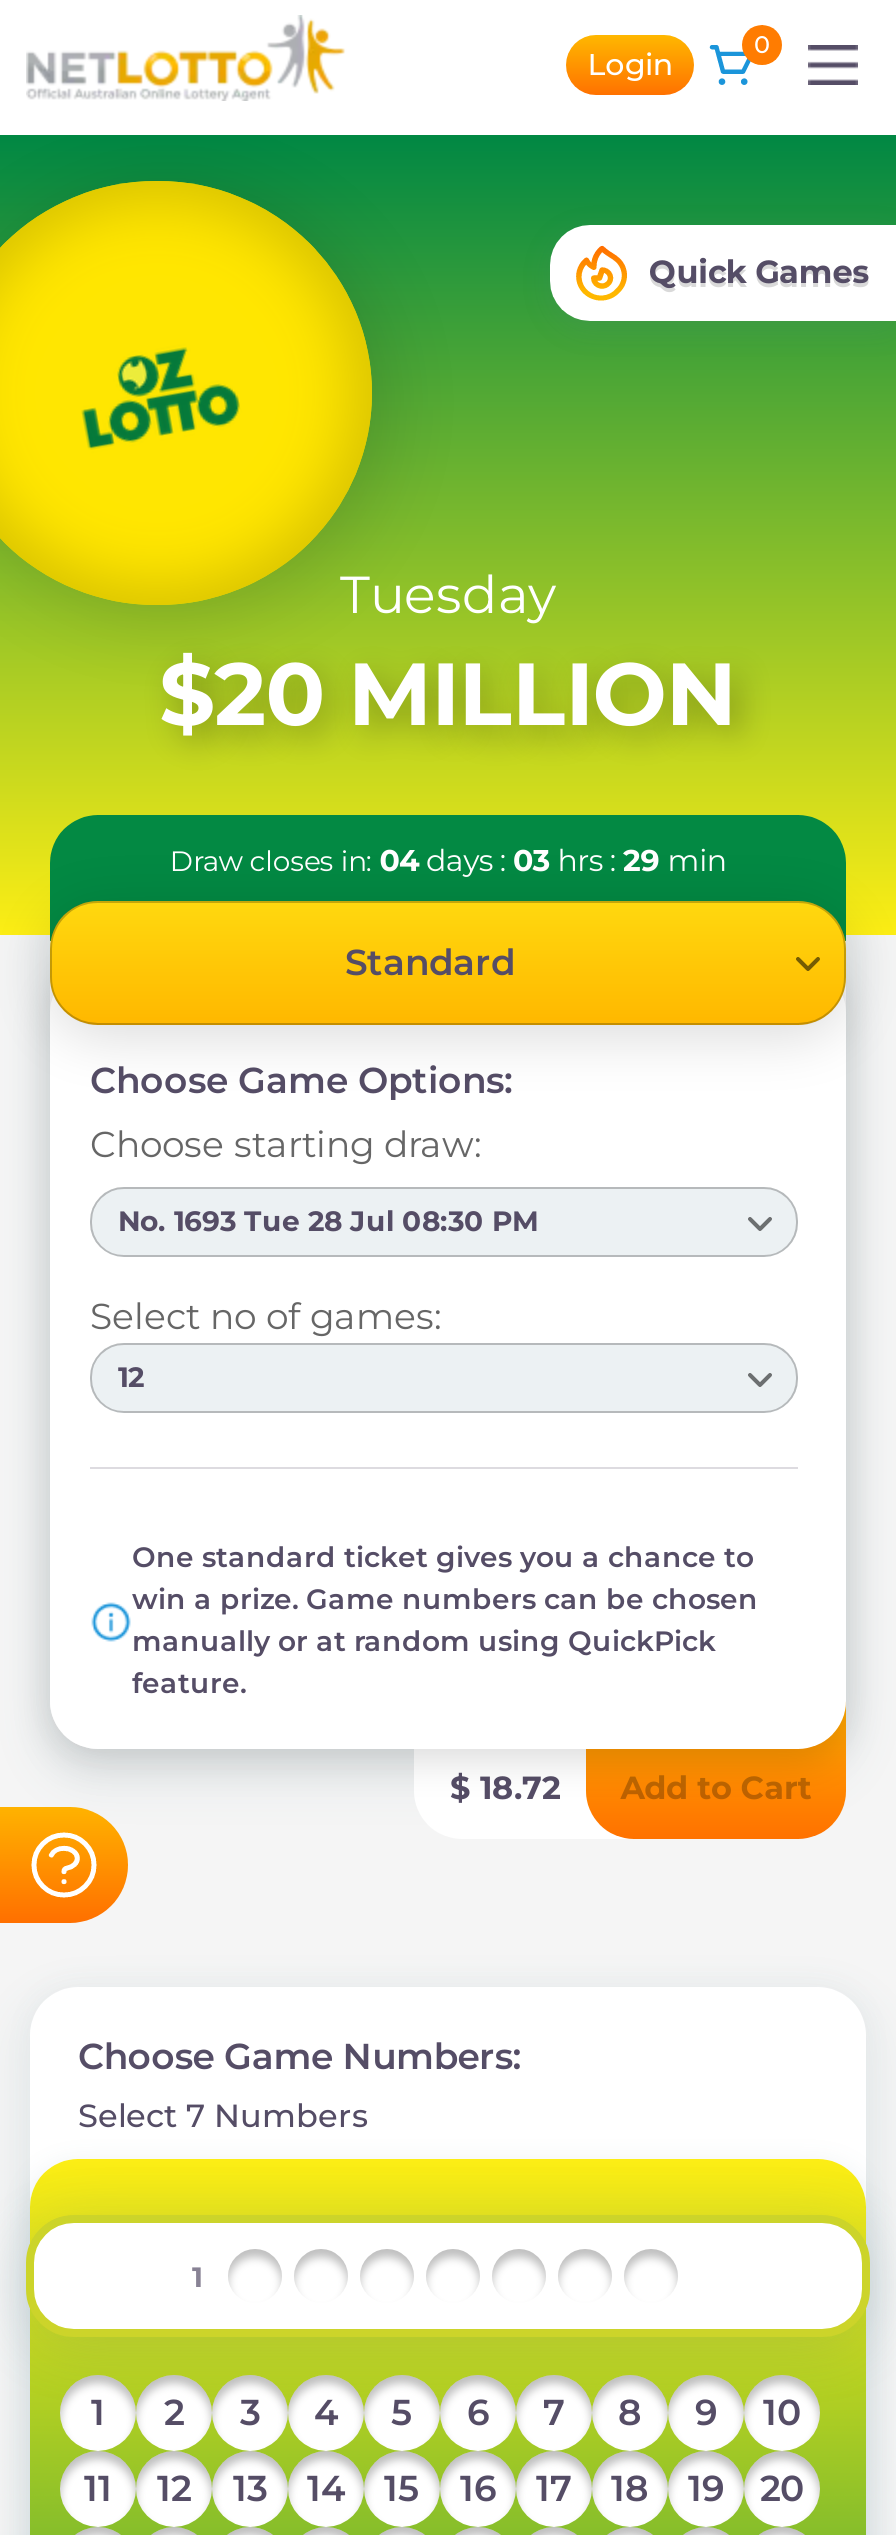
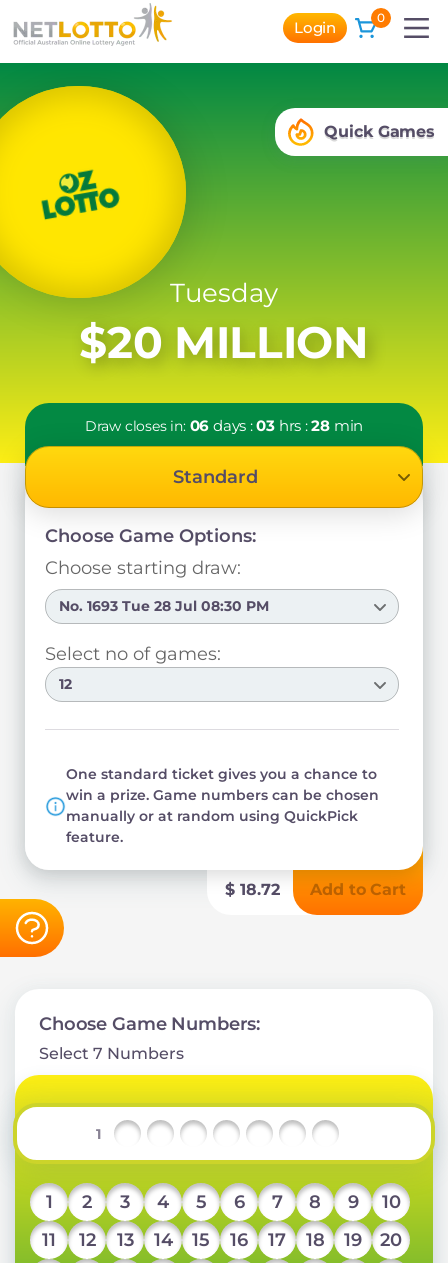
- Draw closes in: 04 days : 03 hrs : 29 min
+ Draw closes in: 06 days : 03 hrs : 28 min
